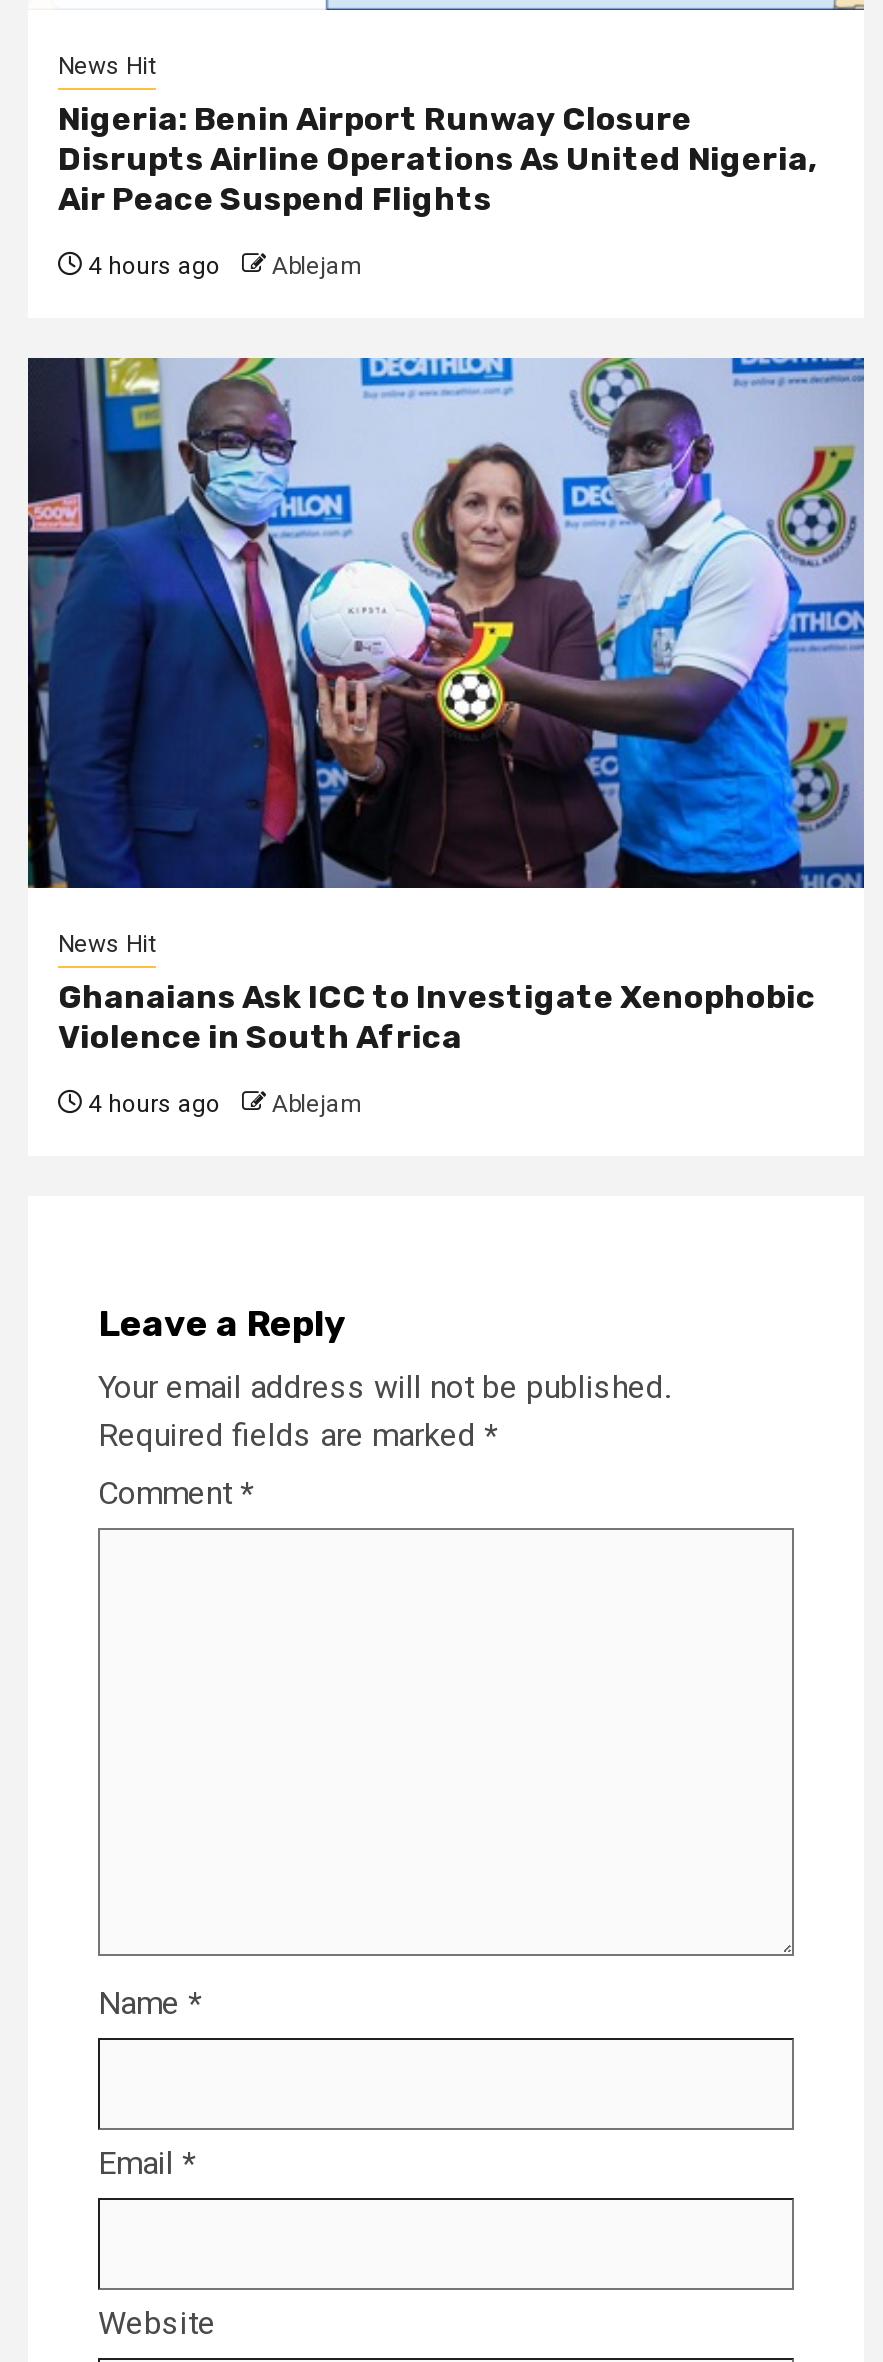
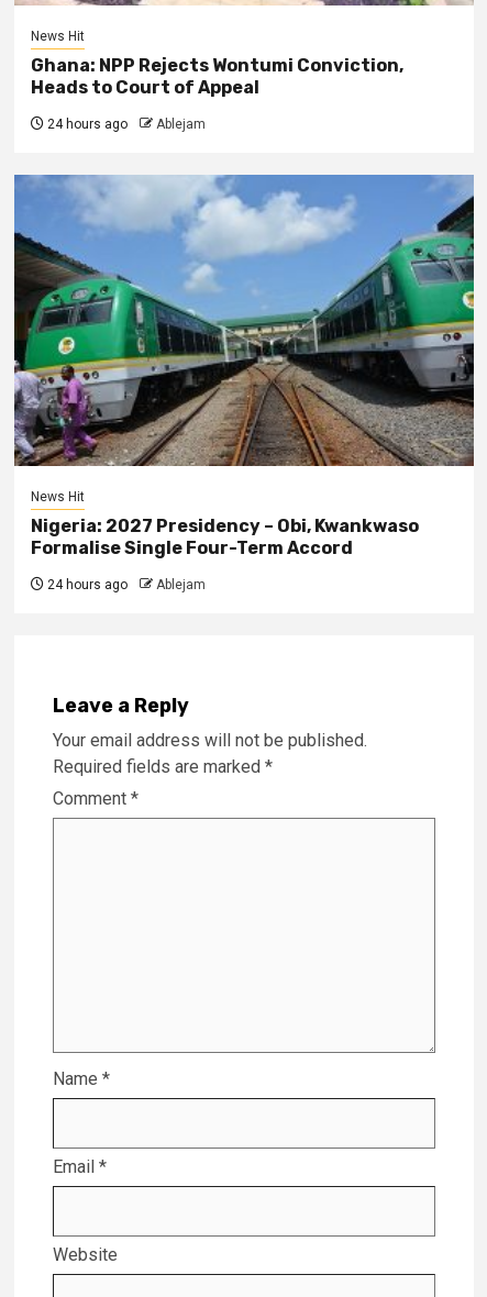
- Nigeria: Benin Airport Runway Closure
- Disrupts Airline Operations As United Nigeria,
- Air Peace Suspend Flights
+ Ghana: NPP Rejects Wontumi Conviction,
+ Heads to Court of Appeal

- 4 hours ago Ablejam
+ 24 hours ago Ablejam

- [image]
+ [image]

- Ghanaians Ask ICC to Investigate Xenophobic
- Violence in South Africa
+ Nigeria: 2027 Presidency – Obi, Kwankwaso
+ Formalise Single Four-Term Accord

- 4 hours ago Ablejam
+ 24 hours ago Ablejam
